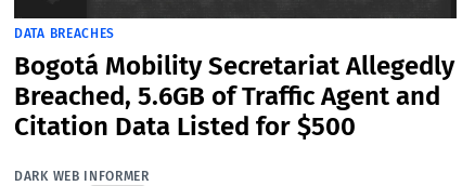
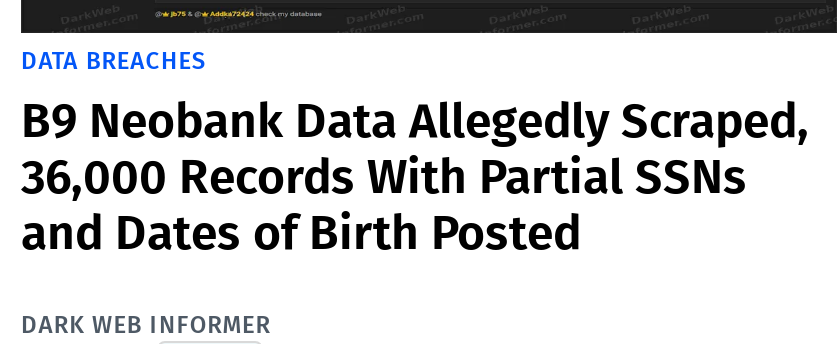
- Bogotá Mobility Secretariat Allegedly
- Breached, 5.6GB of Traffic Agent and
- Citation Data Listed for $500
+ B9 Neobank Data Allegedly Scraped,
+ 36,000 Records With Partial SSNs
+ and Dates of Birth Posted
